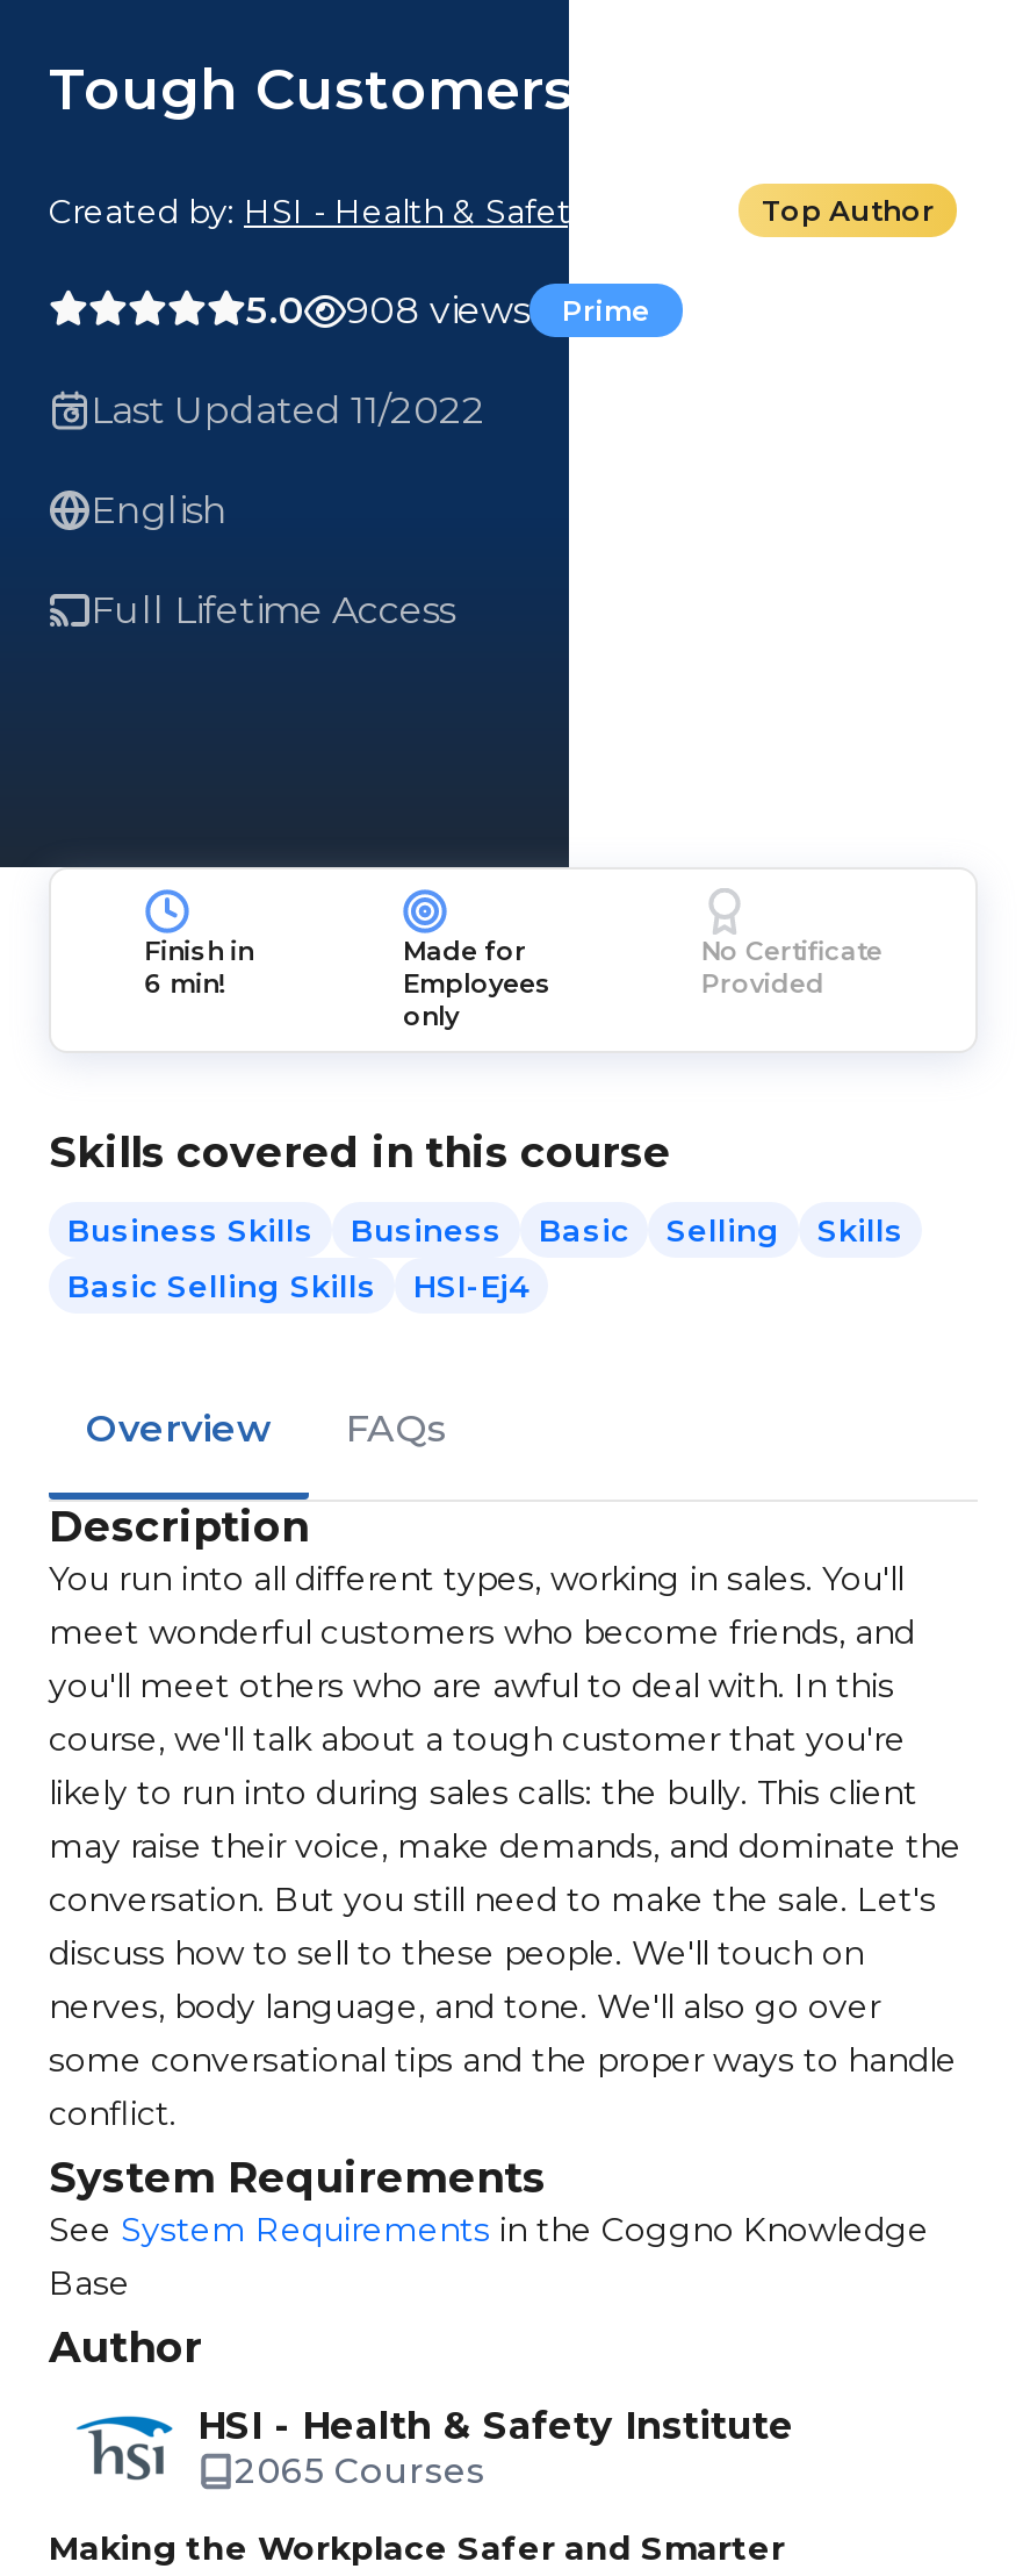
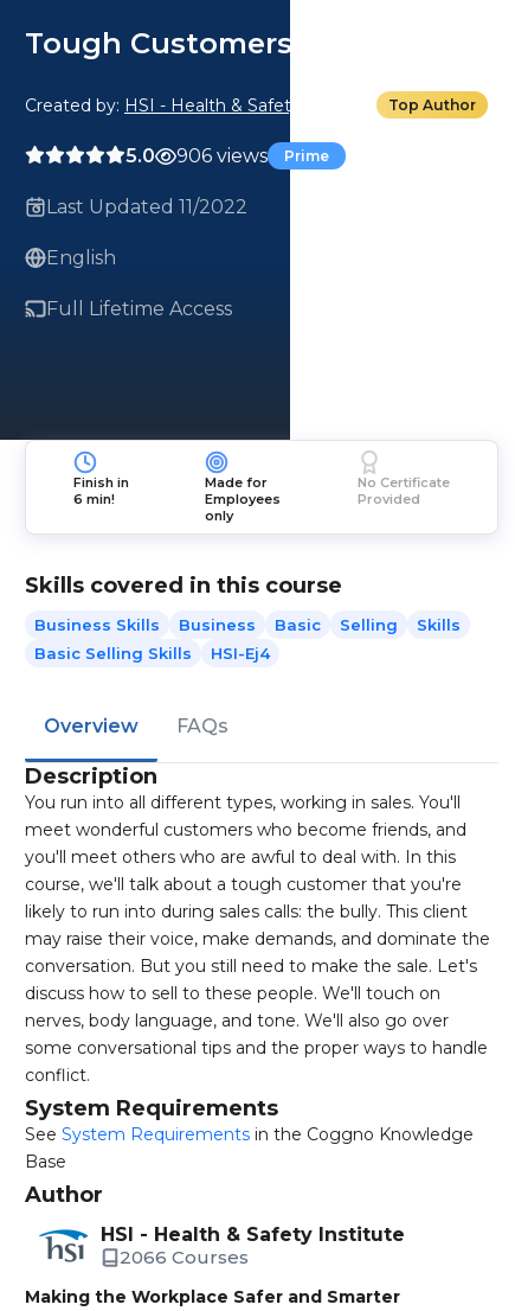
- 5.0 908 views Prime
+ 5.0 906 views Prime

- 2065 Courses
+ 2066 Courses
